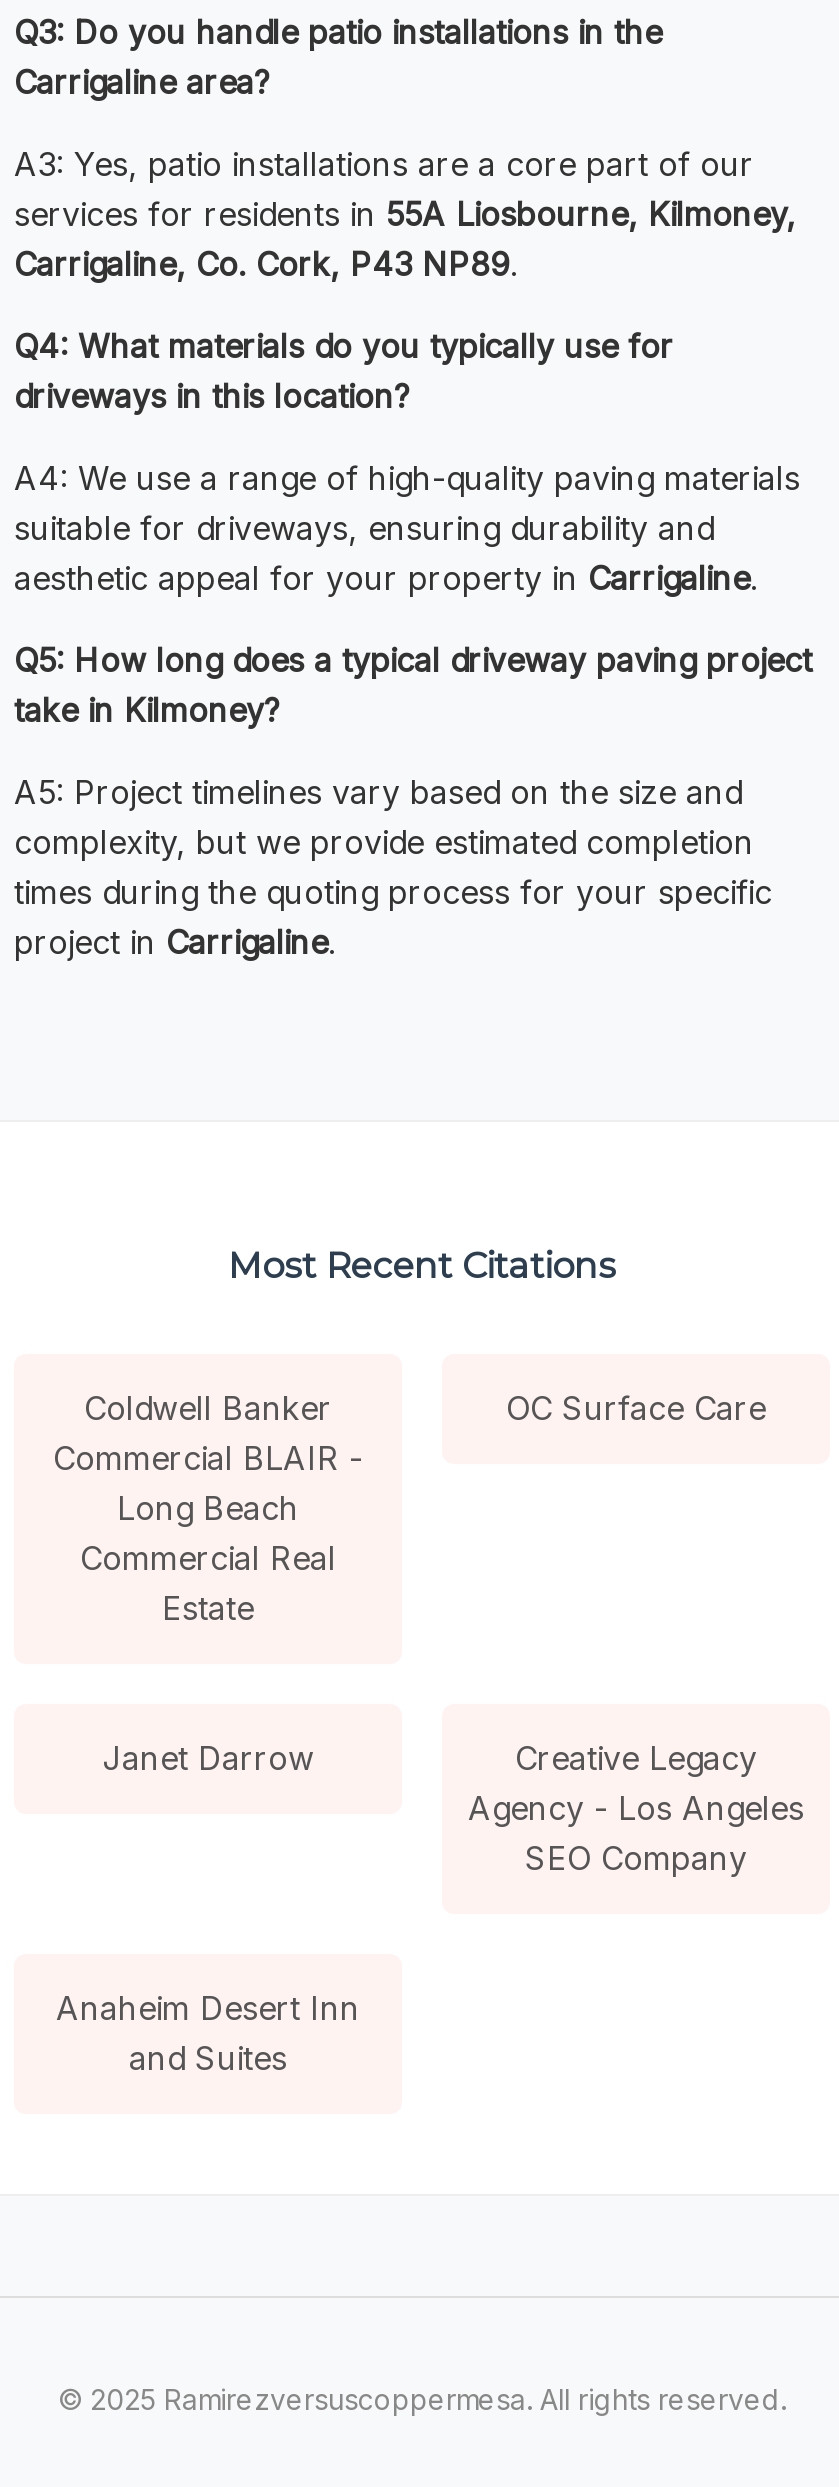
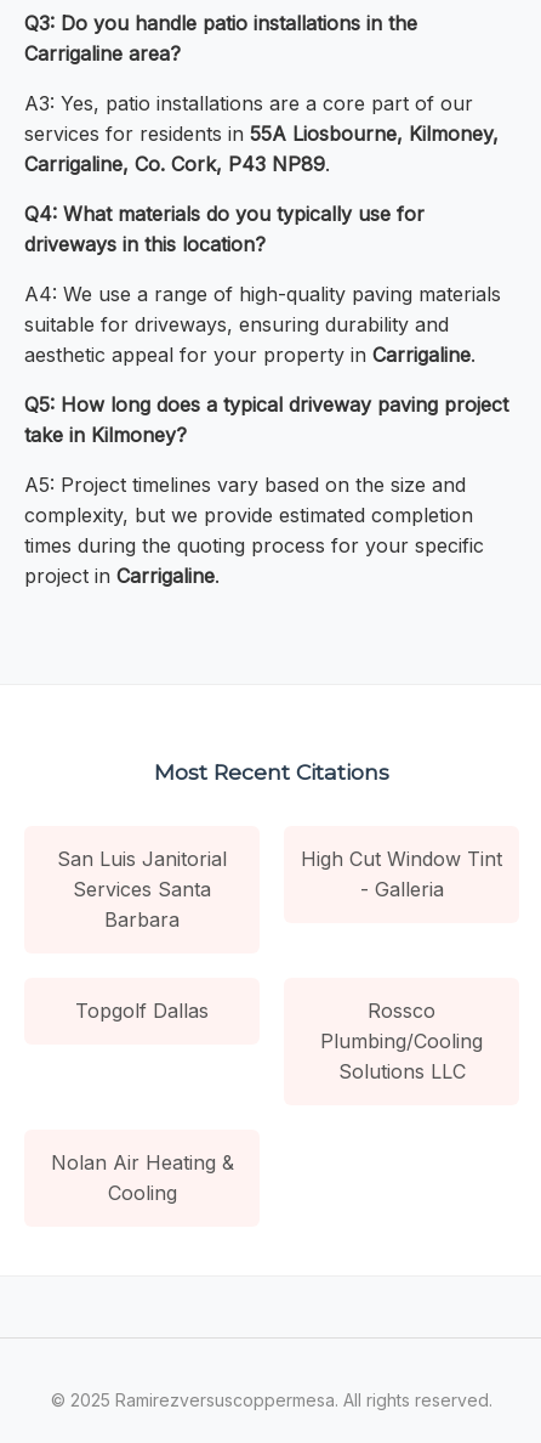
- Coldwell Banker
- Commercial BLAIR -
- Long Beach
- Commercial Real
- Estate
+ San Luis Janitorial
+ Services Santa
+ Barbara

- OC Surface Care
+ High Cut Window Tint
+ - Galleria

- Janet Darrow
- Creative Legacy
- Agency - Los Angeles
- SEO Company
+ Topgolf Dallas
+ Rossco
+ Plumbing/Cooling
+ Solutions LLC

- Anaheim Desert Inn
- and Suites
+ Nolan Air Heating &
+ Cooling
